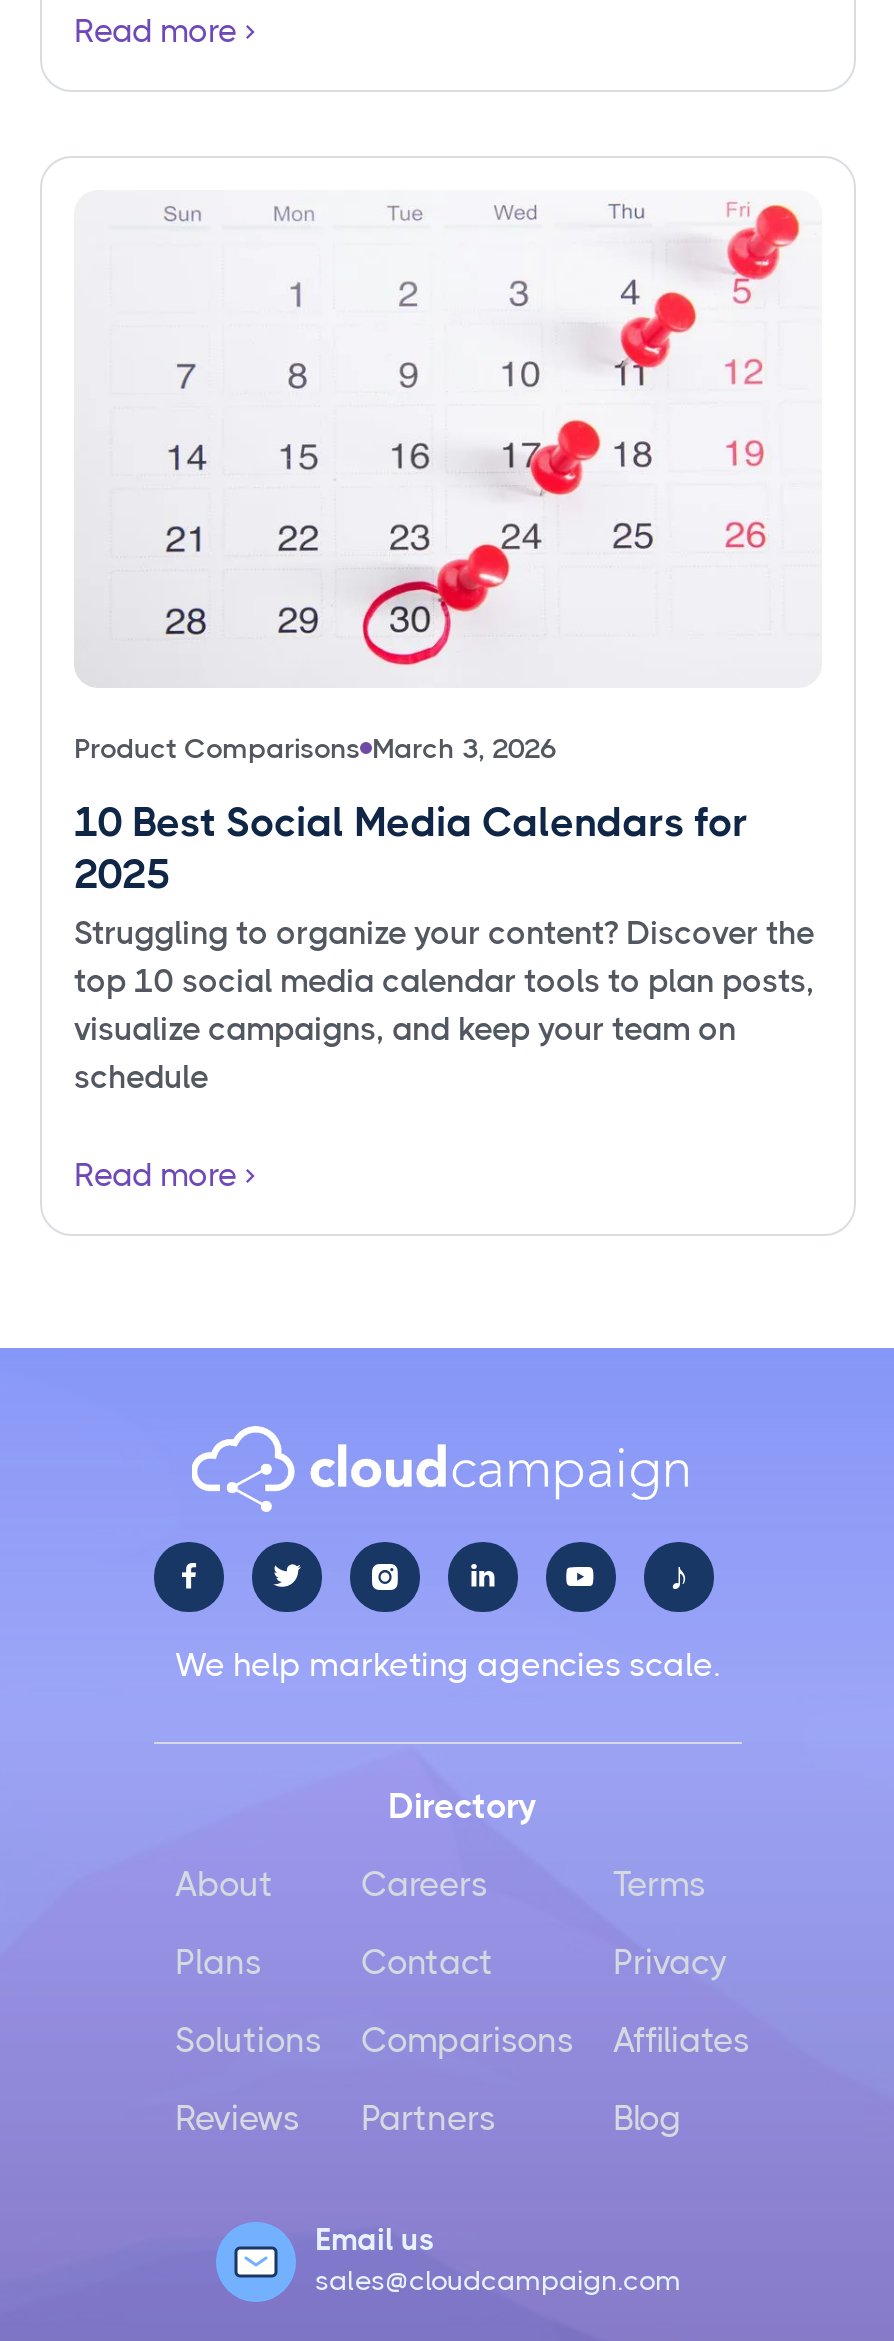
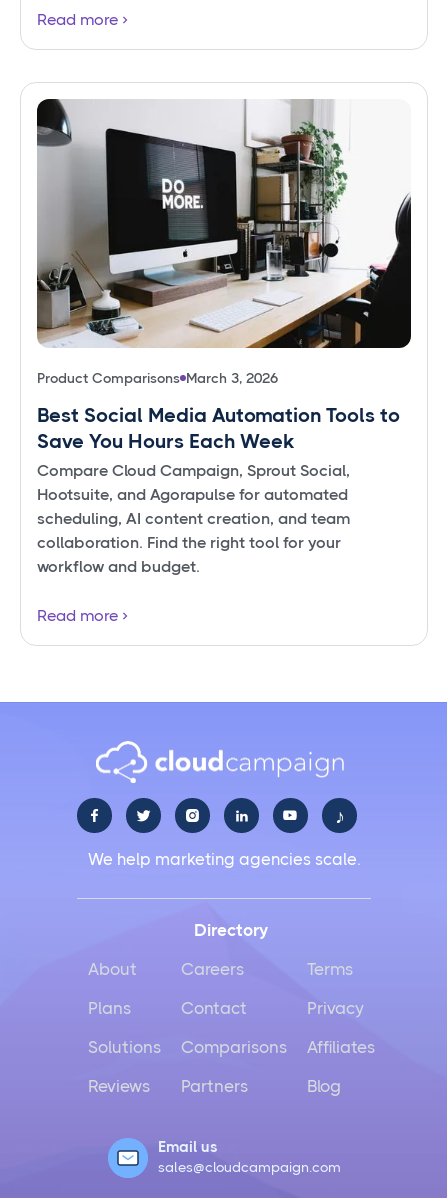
- [image]
+ [image]

- 10 Best Social Media Calendars for
- 2025
- Struggling to organize your content? Discover the
- top 10 social media calendar tools to plan posts,
- visualize campaigns, and keep your team on
- schedule
+ Best Social Media Automation Tools to
+ Save You Hours Each Week
+ Compare Cloud Campaign, Sprout Social,
+ Hootsuite, and Agorapulse for automated
+ scheduling, AI content creation, and team
+ collaboration. Find the right tool for your
+ workflow and budget.
